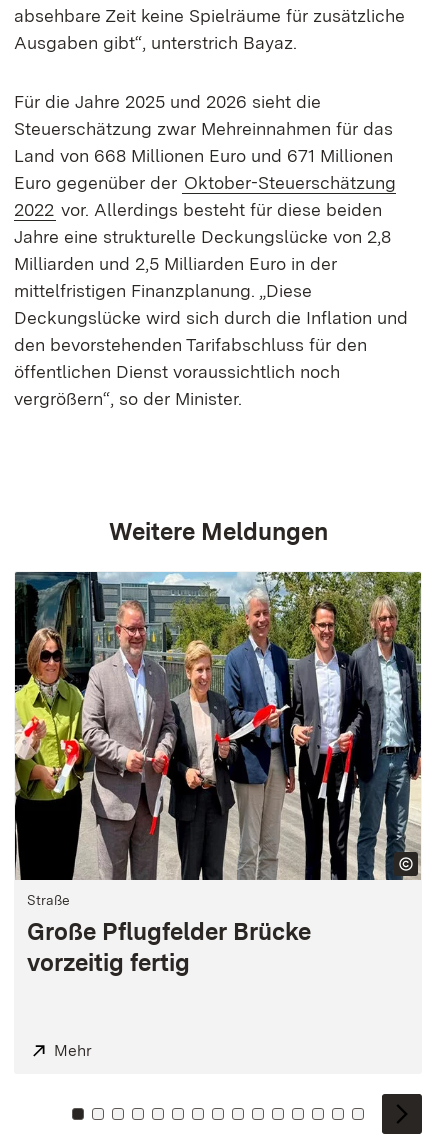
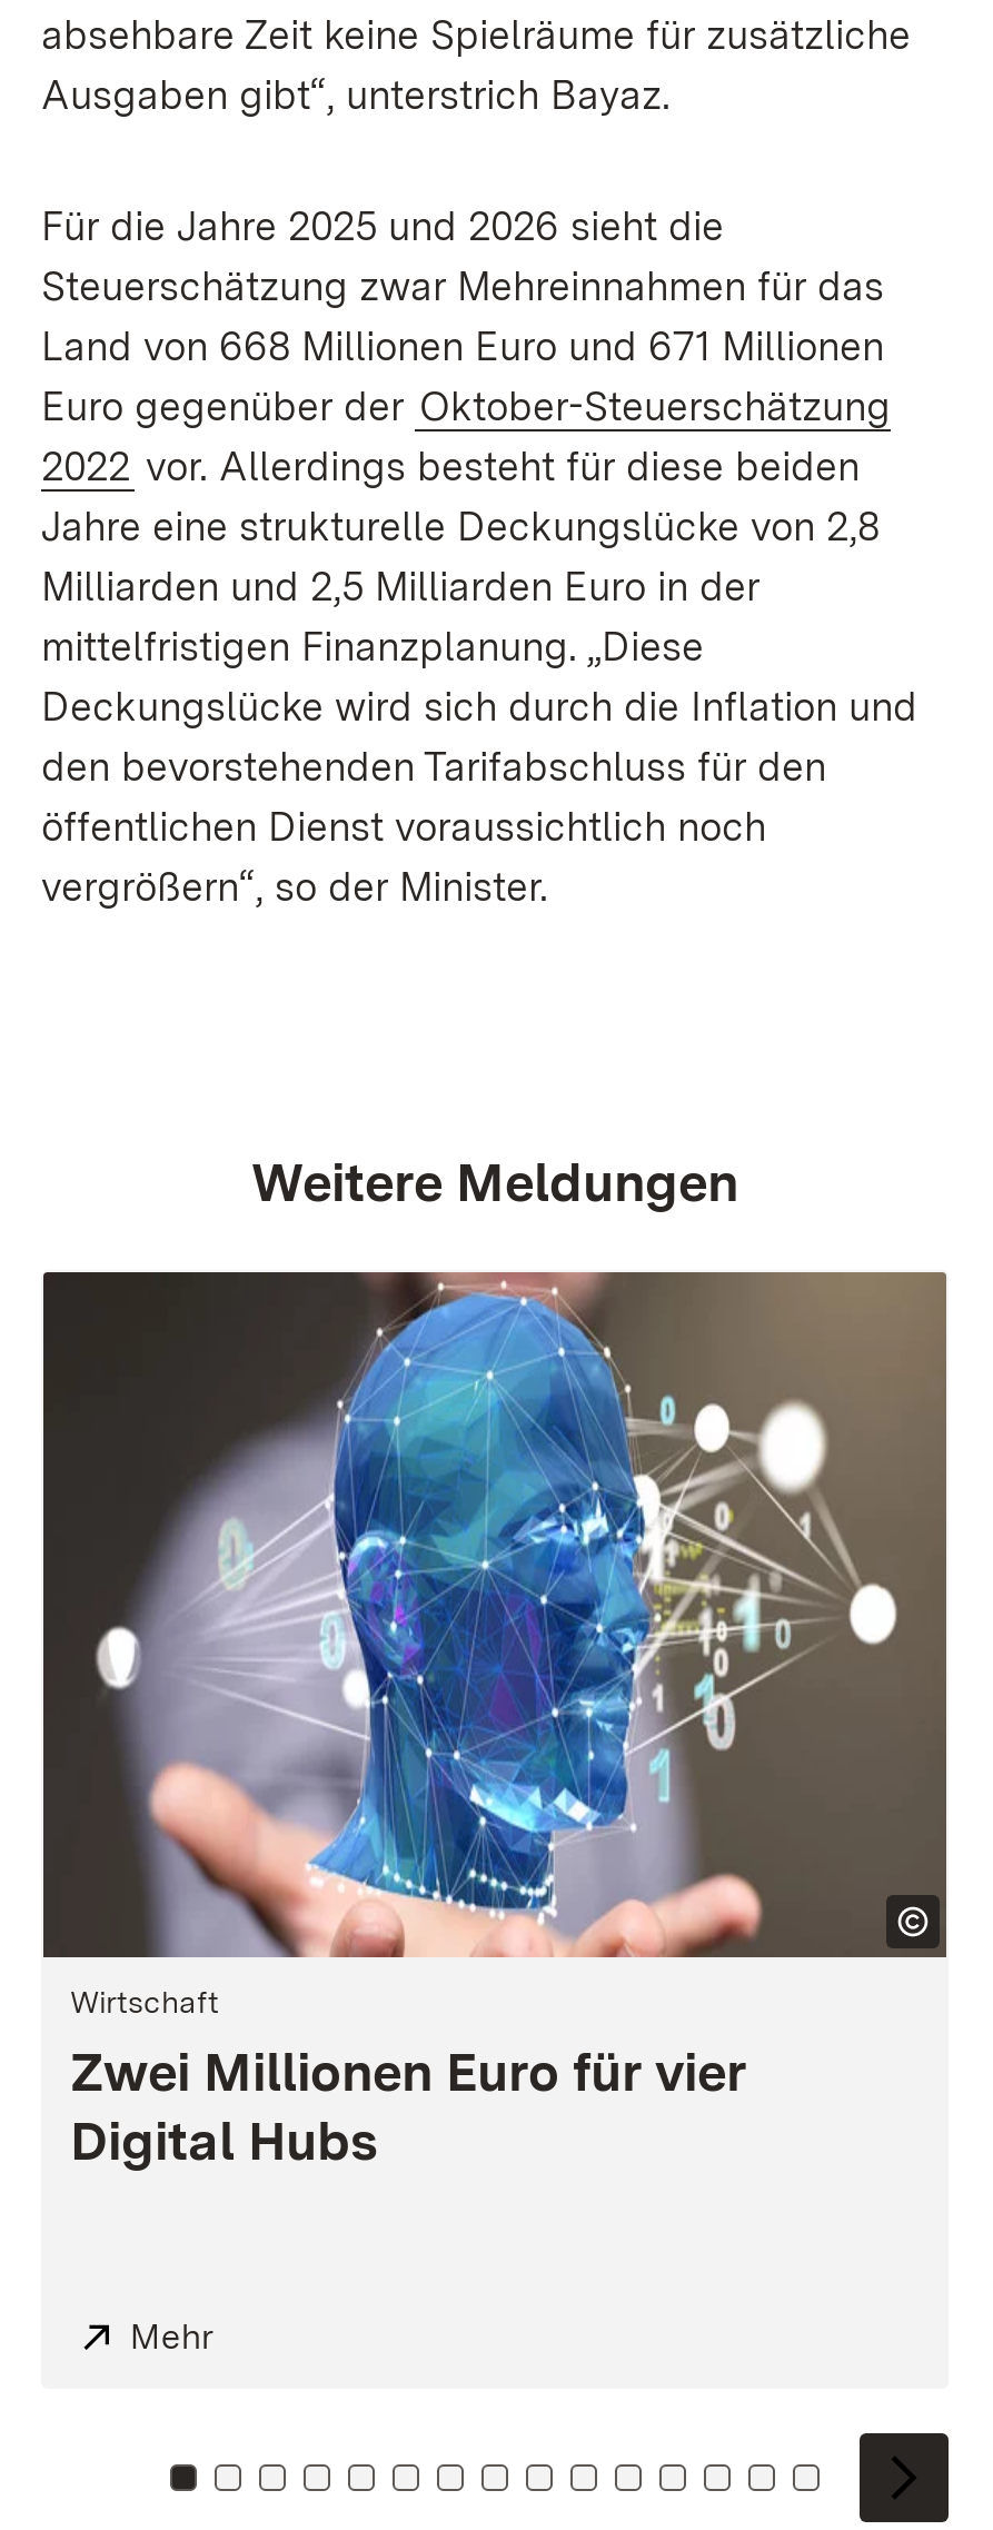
- [image]
- Straße
- Große Pflugfelder Brücke
- vorzeitig fertig
+ [image]
+ Wirtschaft
+ Zwei Millionen Euro für vier
+ Digital Hubs
